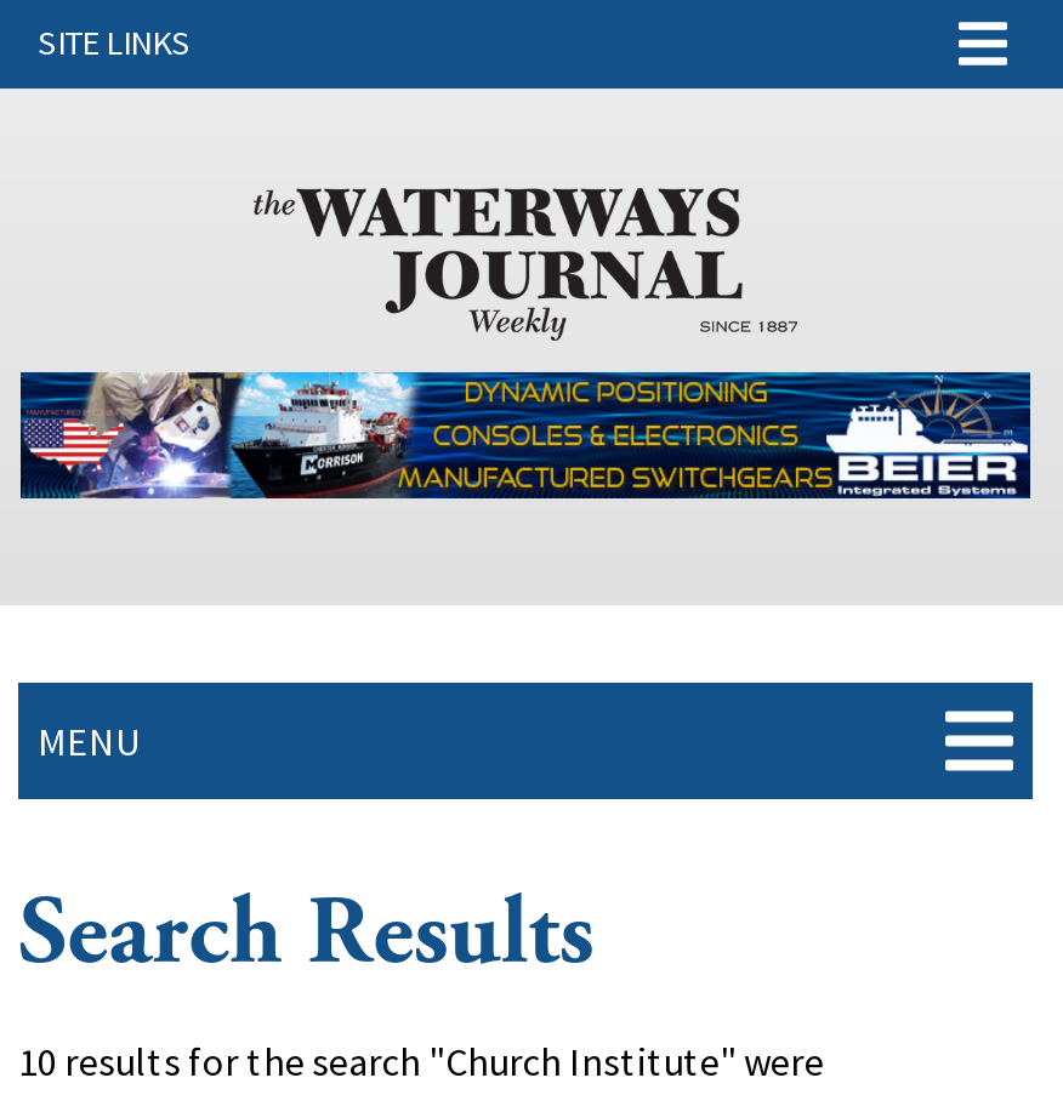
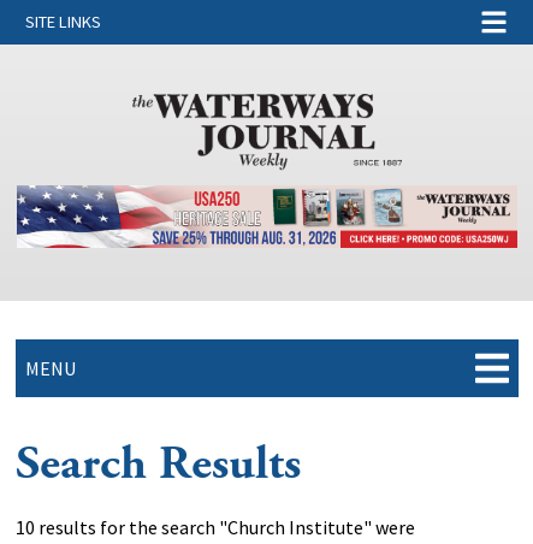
- [image]
+ [image]
